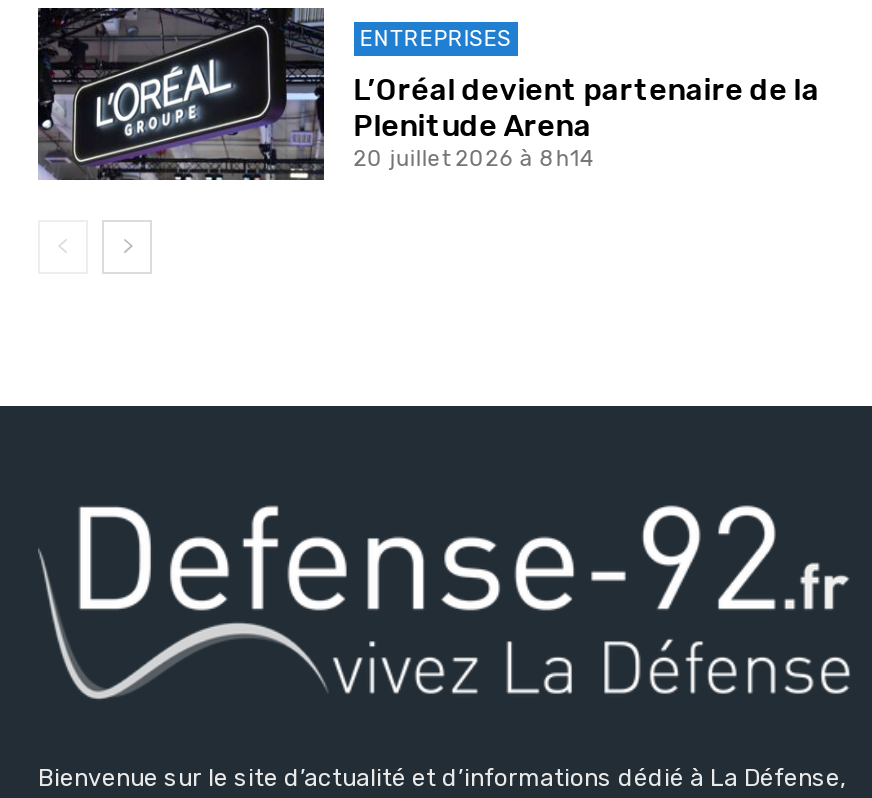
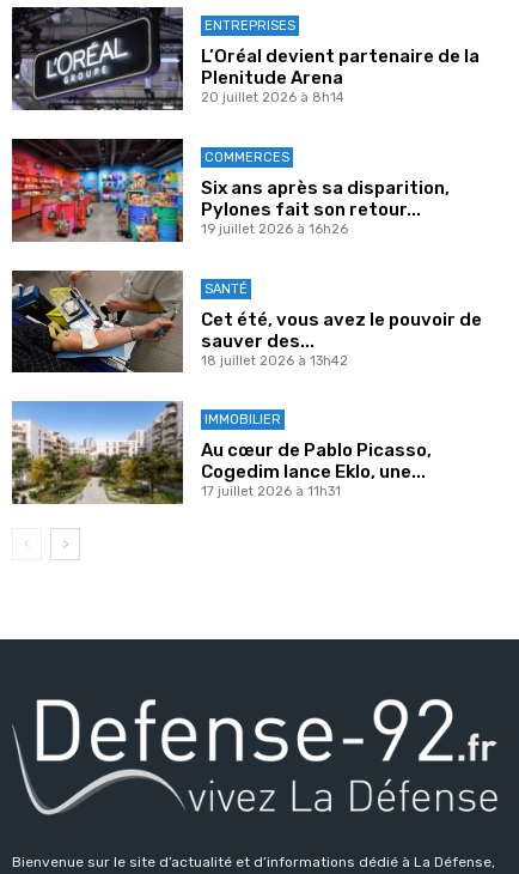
+ [image]
+ COMMERCES
+ Six ans après sa disparition,
+ Pylones fait son retour...
+ 19 juillet 2026 à 16h26

+ [image]
+ SANTÉ
+ Cet été, vous avez le pouvoir de
+ sauver des...
+ 18 juillet 2026 à 13h42

+ [image]
+ IMMOBILIER
+ Au cœur de Pablo Picasso,
+ Cogedim lance Eklo, une...
+ 17 juillet 2026 à 11h31
